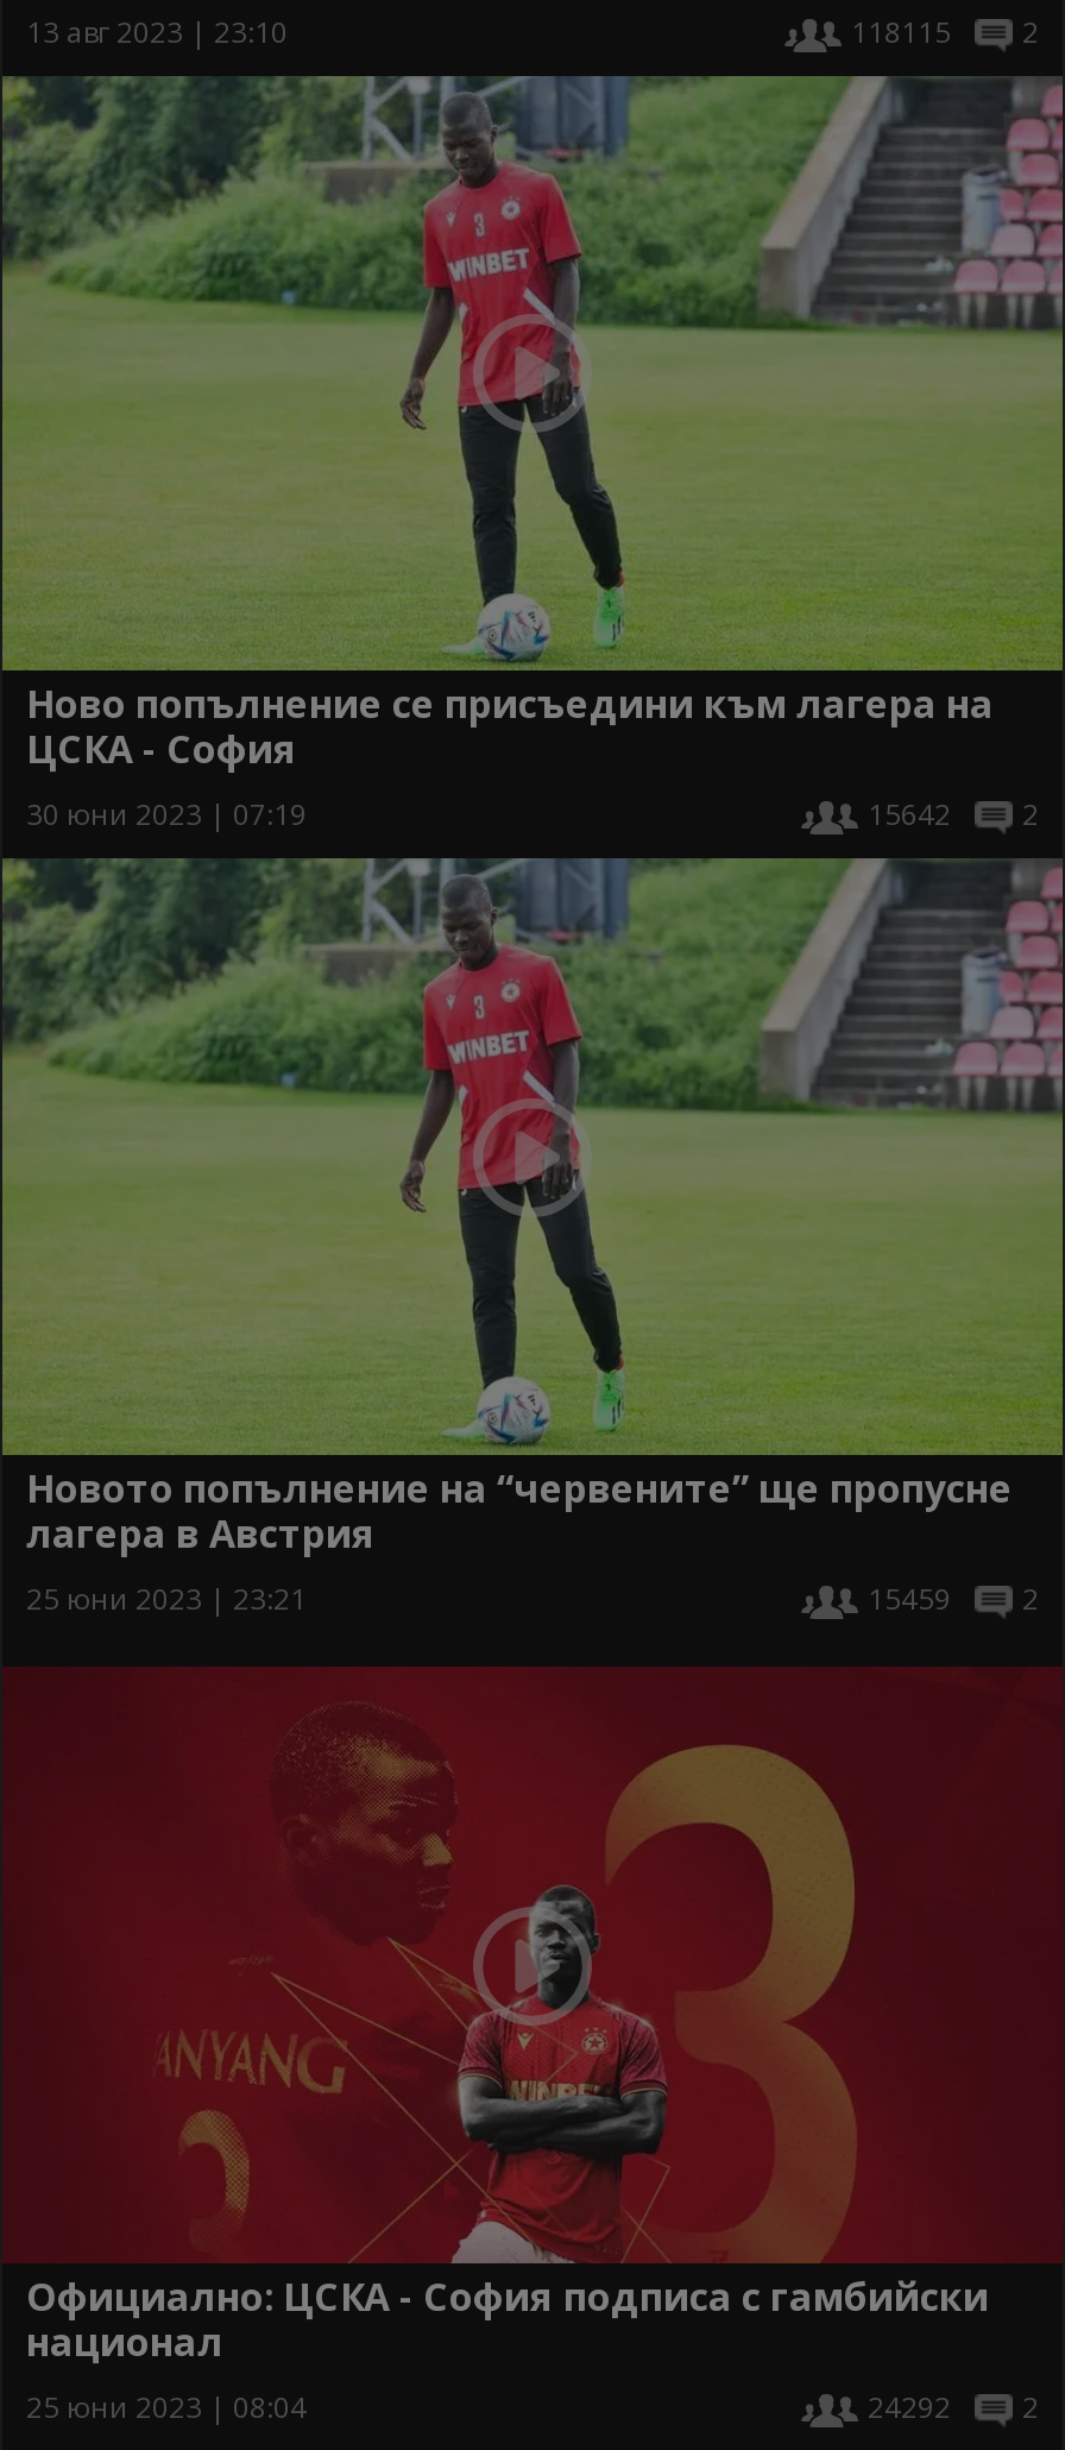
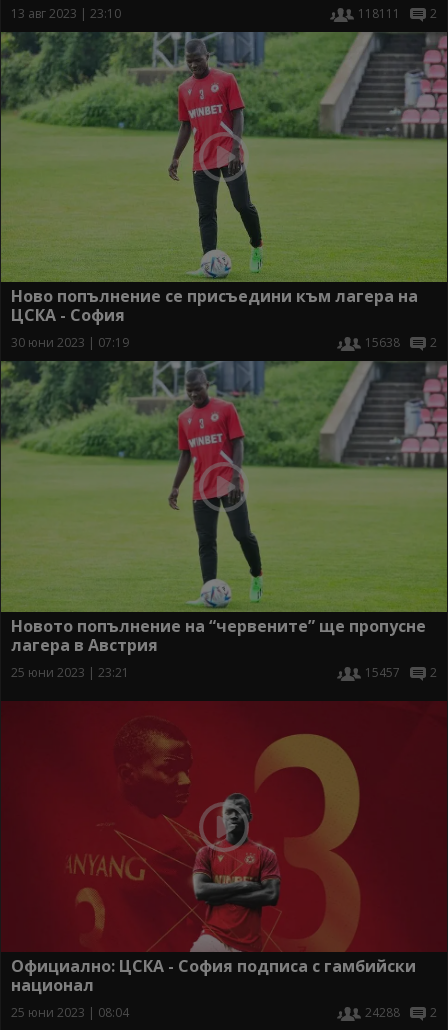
- 118115 2
+ 118111 2

- 15642 2
+ 15638 2

- 15459 2
+ 15457 2

- 24292 2
+ 24288 2
